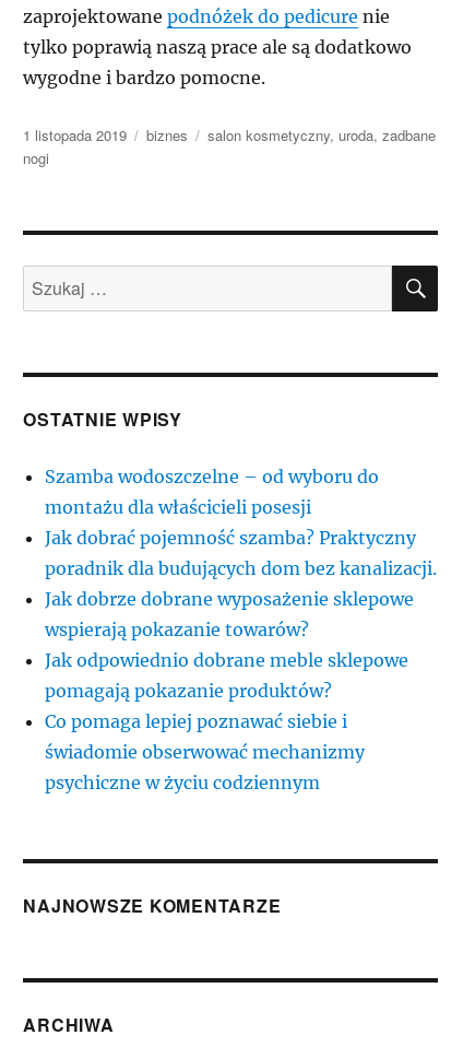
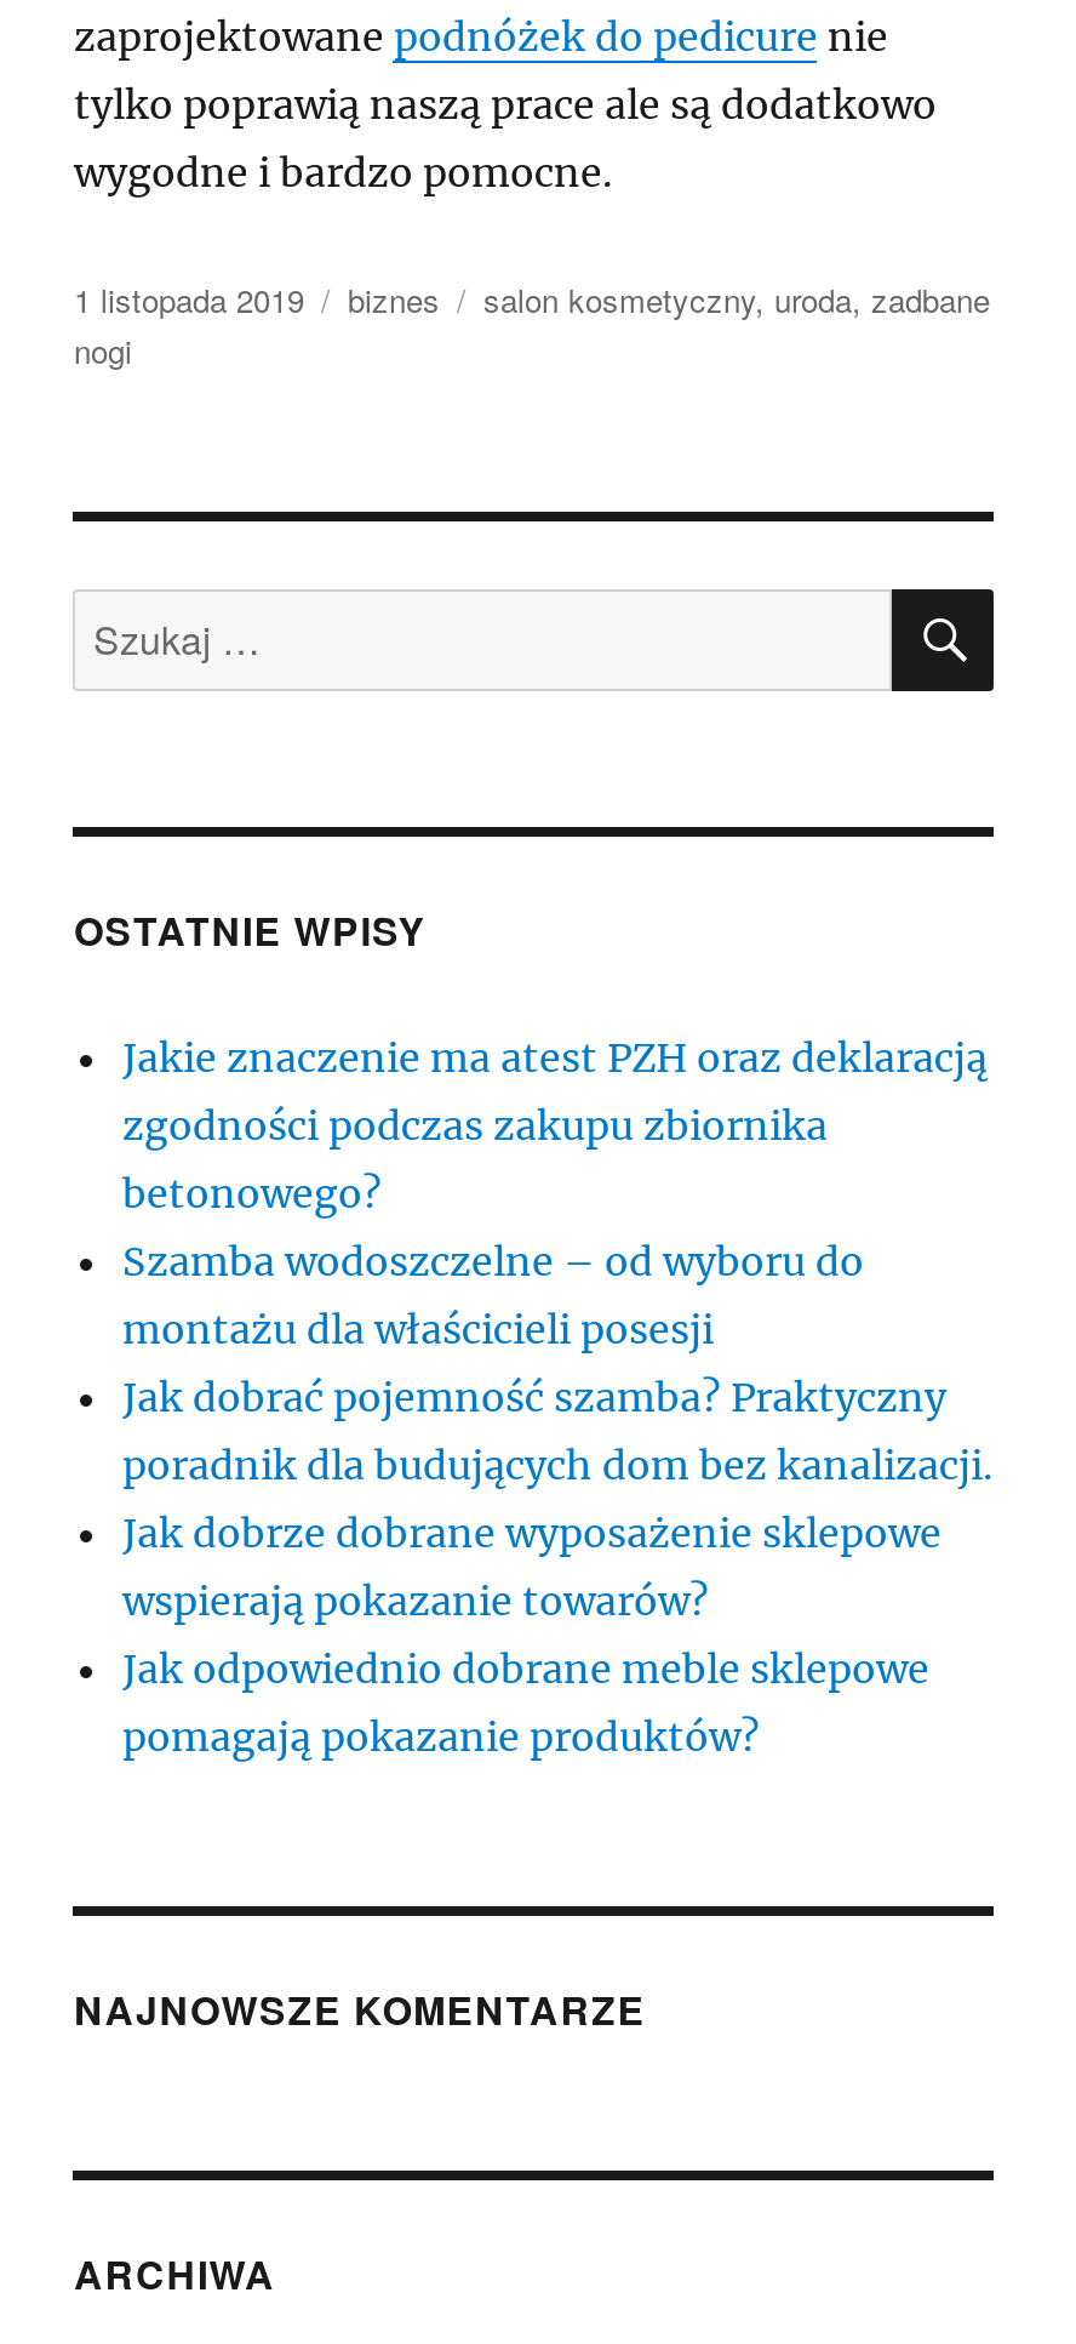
+ Jakie znaczenie ma atest PZH oraz deklaracją
+ zgodności podczas zakupu zbiornika
+ betonowego?

moved down: Szamba wodoszczelne – od wyboru do | montażu dla właścicieli posesji | Jak dobrać pojemność szamba? Praktyczny | poradnik dla budujących dom bez kanalizacji. | Jak dobrze dobrane wyposażenie sklepowe | wspierają pokazanie towarów? | Jak odpowiednio dobrane meble sklepowe | pomagają pokazanie produktów?

- Co pomaga lepiej poznawać siebie i
- świadomie obserwować mechanizmy
- psychiczne w życiu codziennym
